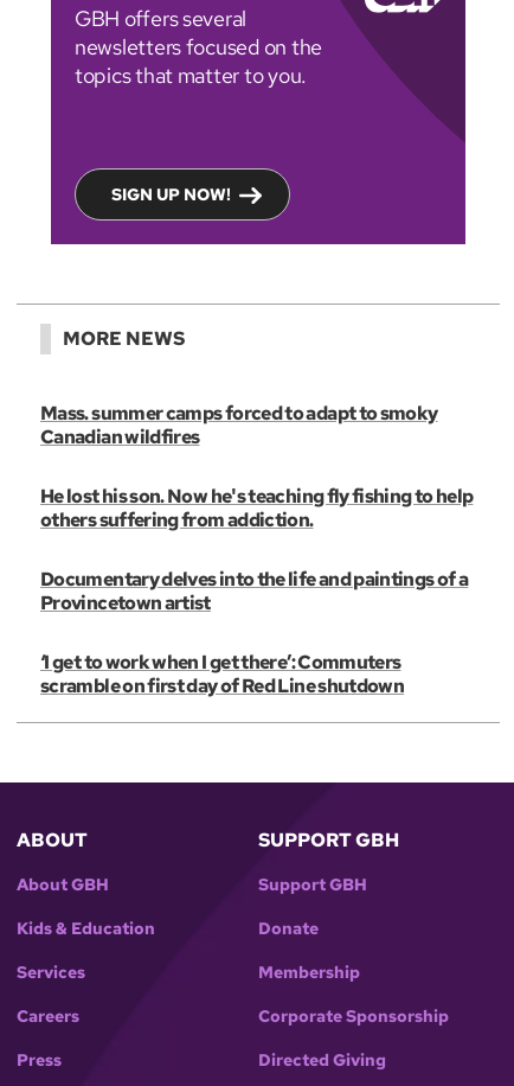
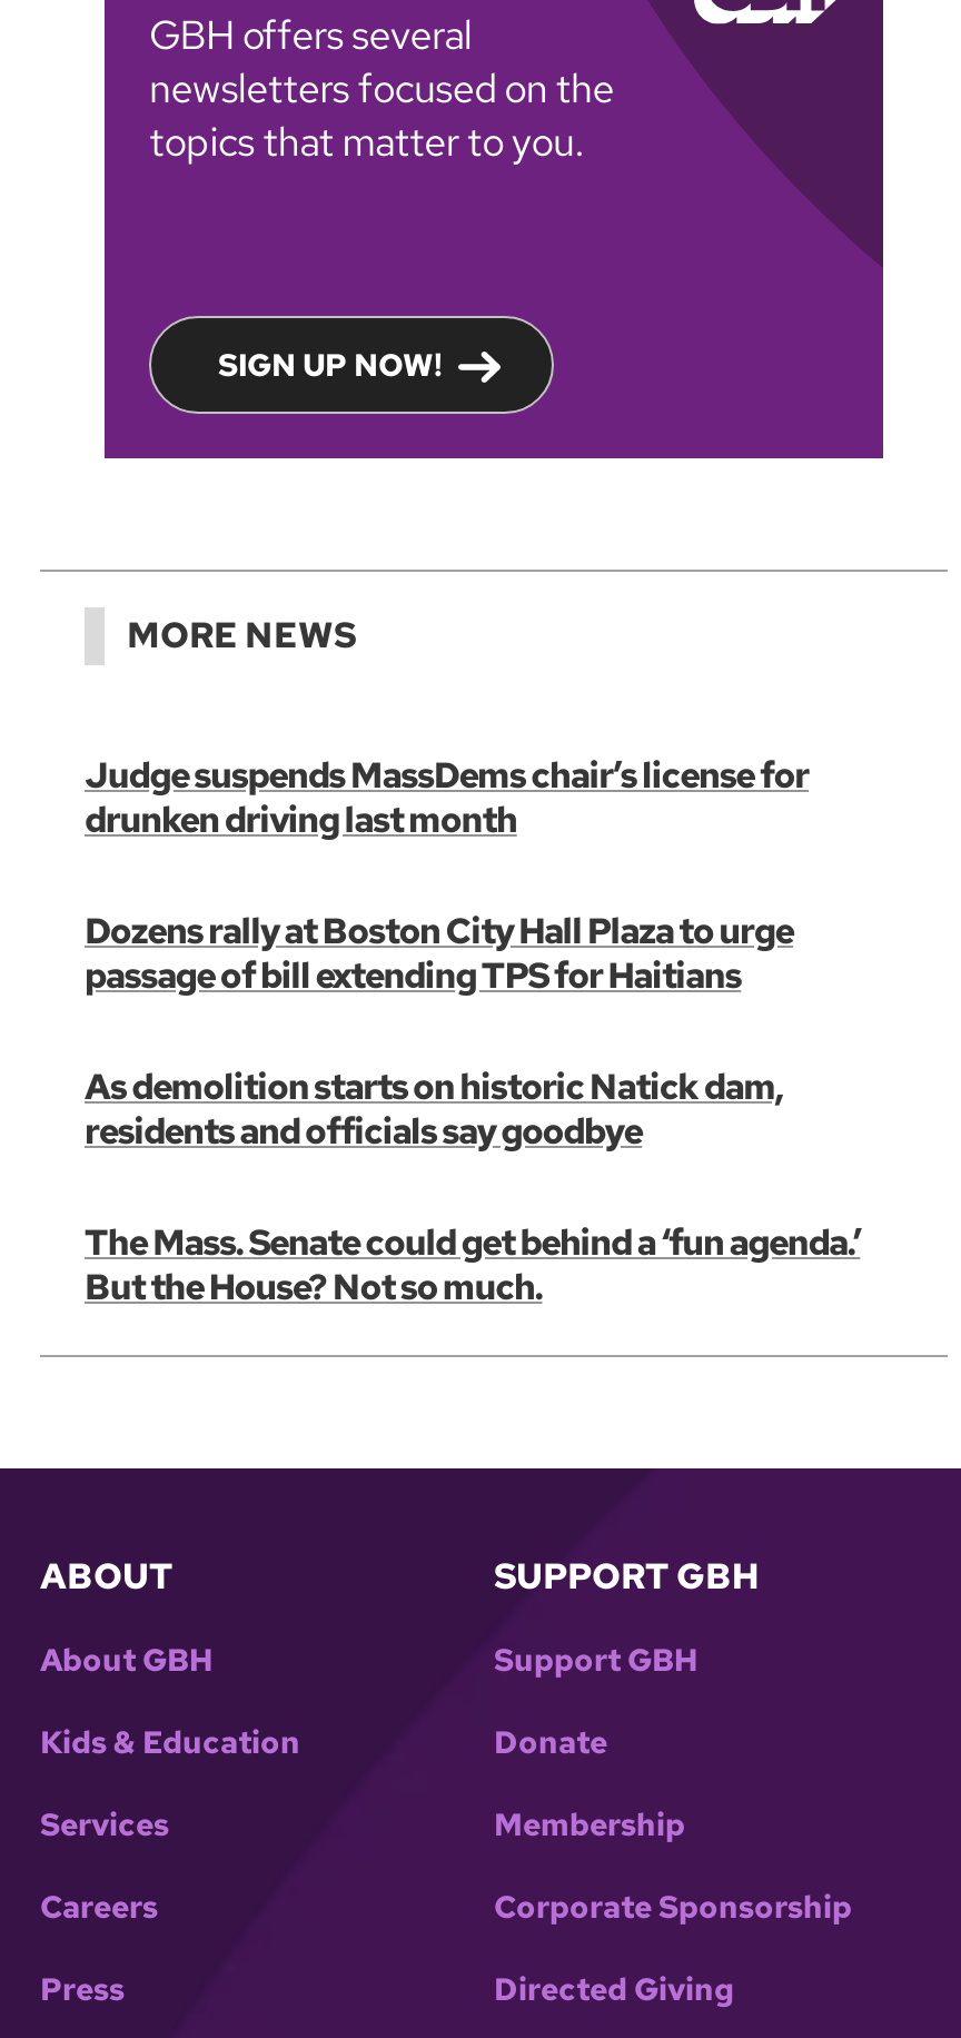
- Mass. summer camps forced to adapt to smoky
- Canadian wildfires
+ Judge suspends MassDems chair’s license for
+ drunken driving last month

- He lost his son. Now he's teaching fly fishing to help
- others suffering from addiction.
+ Dozens rally at Boston City Hall Plaza to urge
+ passage of bill extending TPS for Haitians

- Documentary delves into the life and paintings of a
- Provincetown artist
+ As demolition starts on historic Natick dam,
+ residents and officials say goodbye

- ‘I get to work when I get there’: Commuters
- scramble on first day of Red Line shutdown
+ The Mass. Senate could get behind a ‘fun agenda.’
+ But the House? Not so much.
